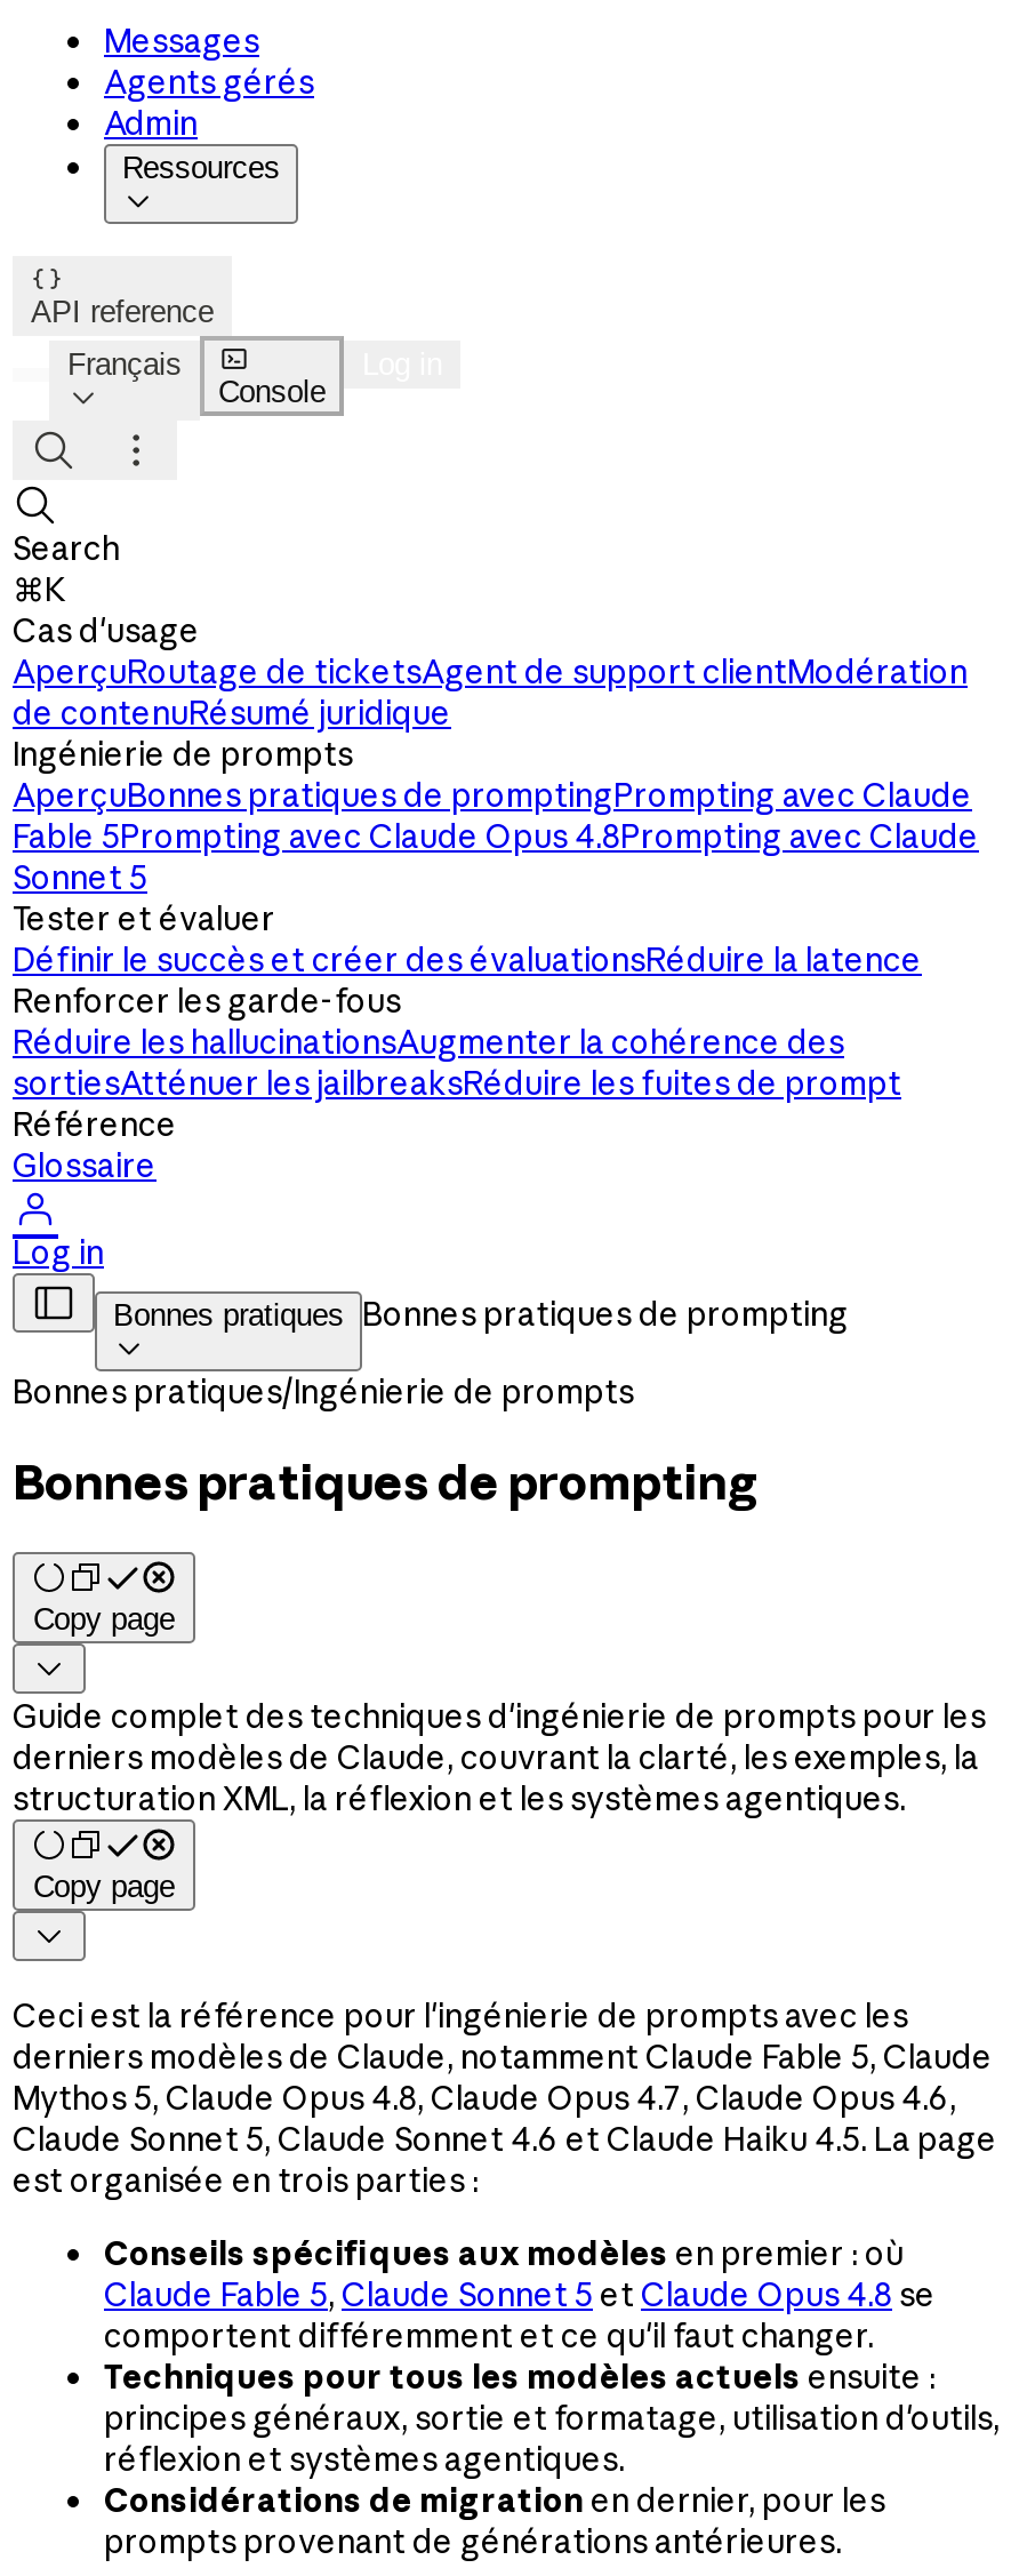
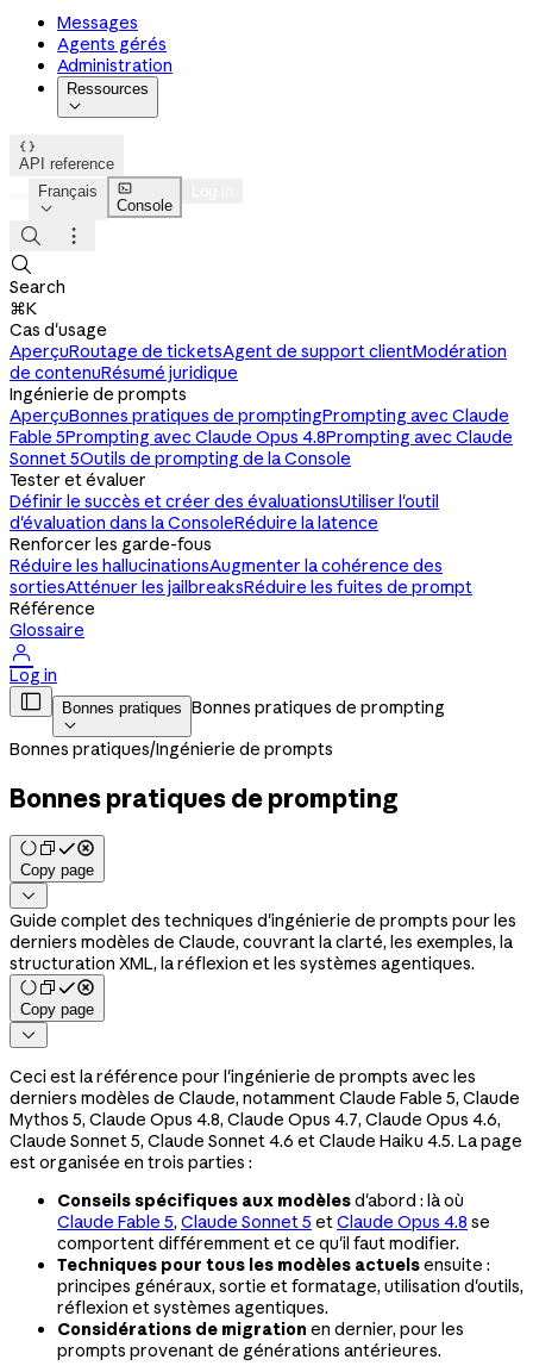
- Admin
+ Administration

- Sonnet 5
+ Sonnet 5Outils de prompting de la Console

- Définir le succès et créer des évaluationsRéduire la latence
+ Définir le succès et créer des évaluationsUtiliser l'outil
+ d'évaluation dans la ConsoleRéduire la latence

- Conseils spécifiques aux modèles en premier : où
+ Conseils spécifiques aux modèles d'abord : là où

- comportent différemment et ce qu'il faut changer.
+ comportent différemment et ce qu'il faut modifier.
